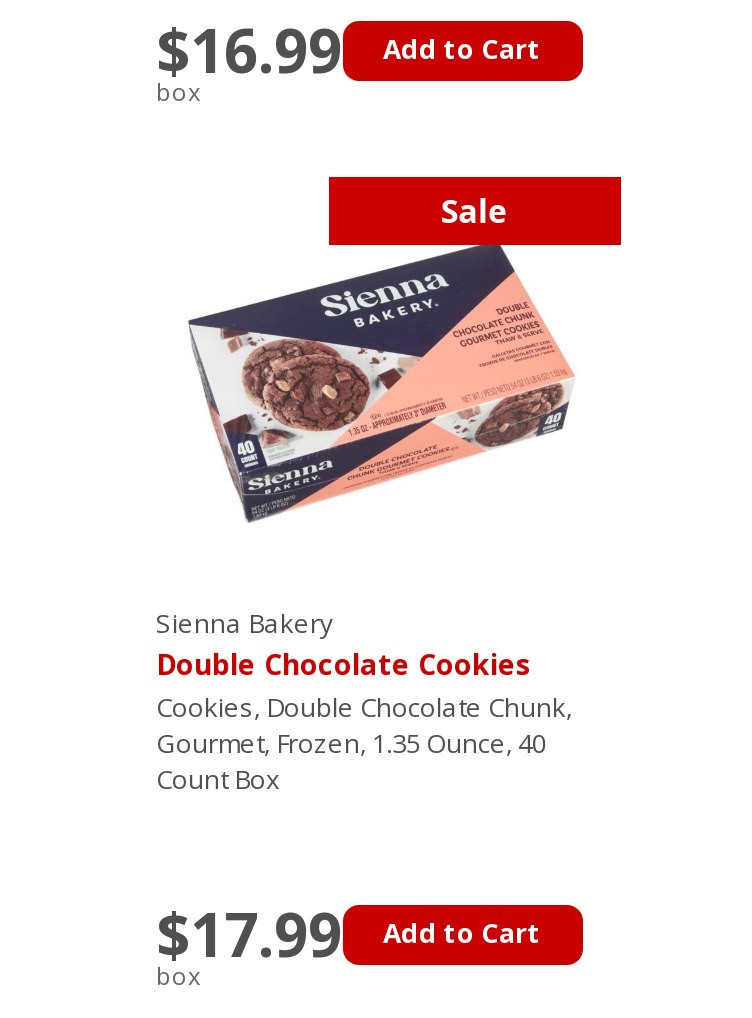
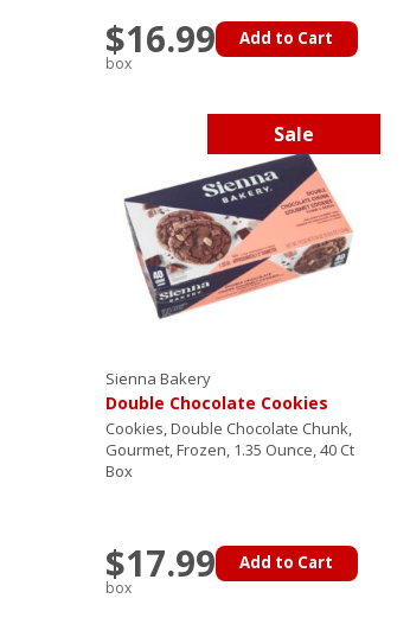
- Gourmet, Frozen, 1.35 Ounce, 40
- Count Box
+ Gourmet, Frozen, 1.35 Ounce, 40 Ct
+ Box
